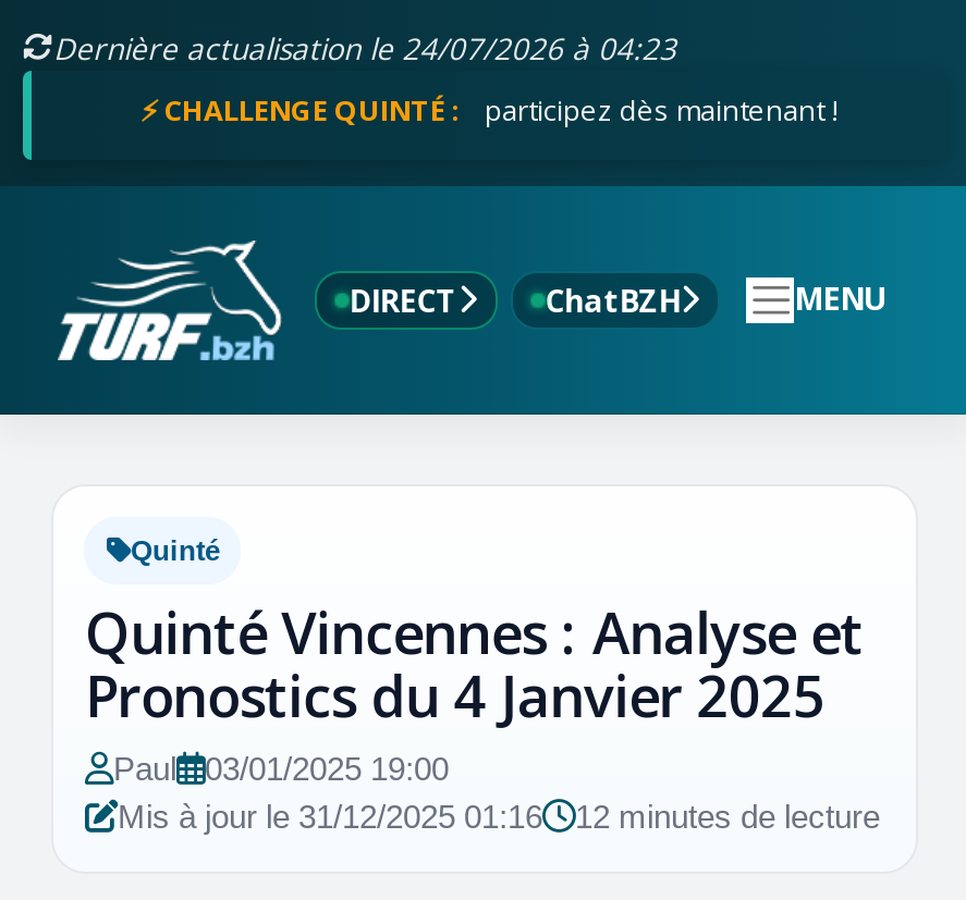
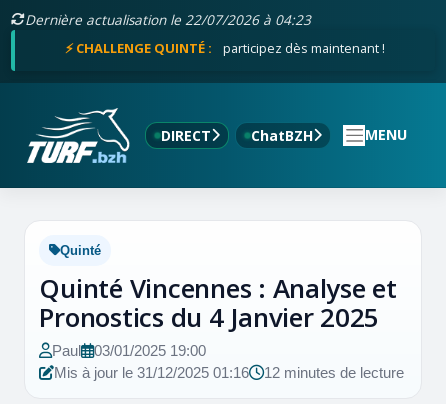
- Dernière actualisation le 24/07/2026 à 04:23
+ Dernière actualisation le 22/07/2026 à 04:23
